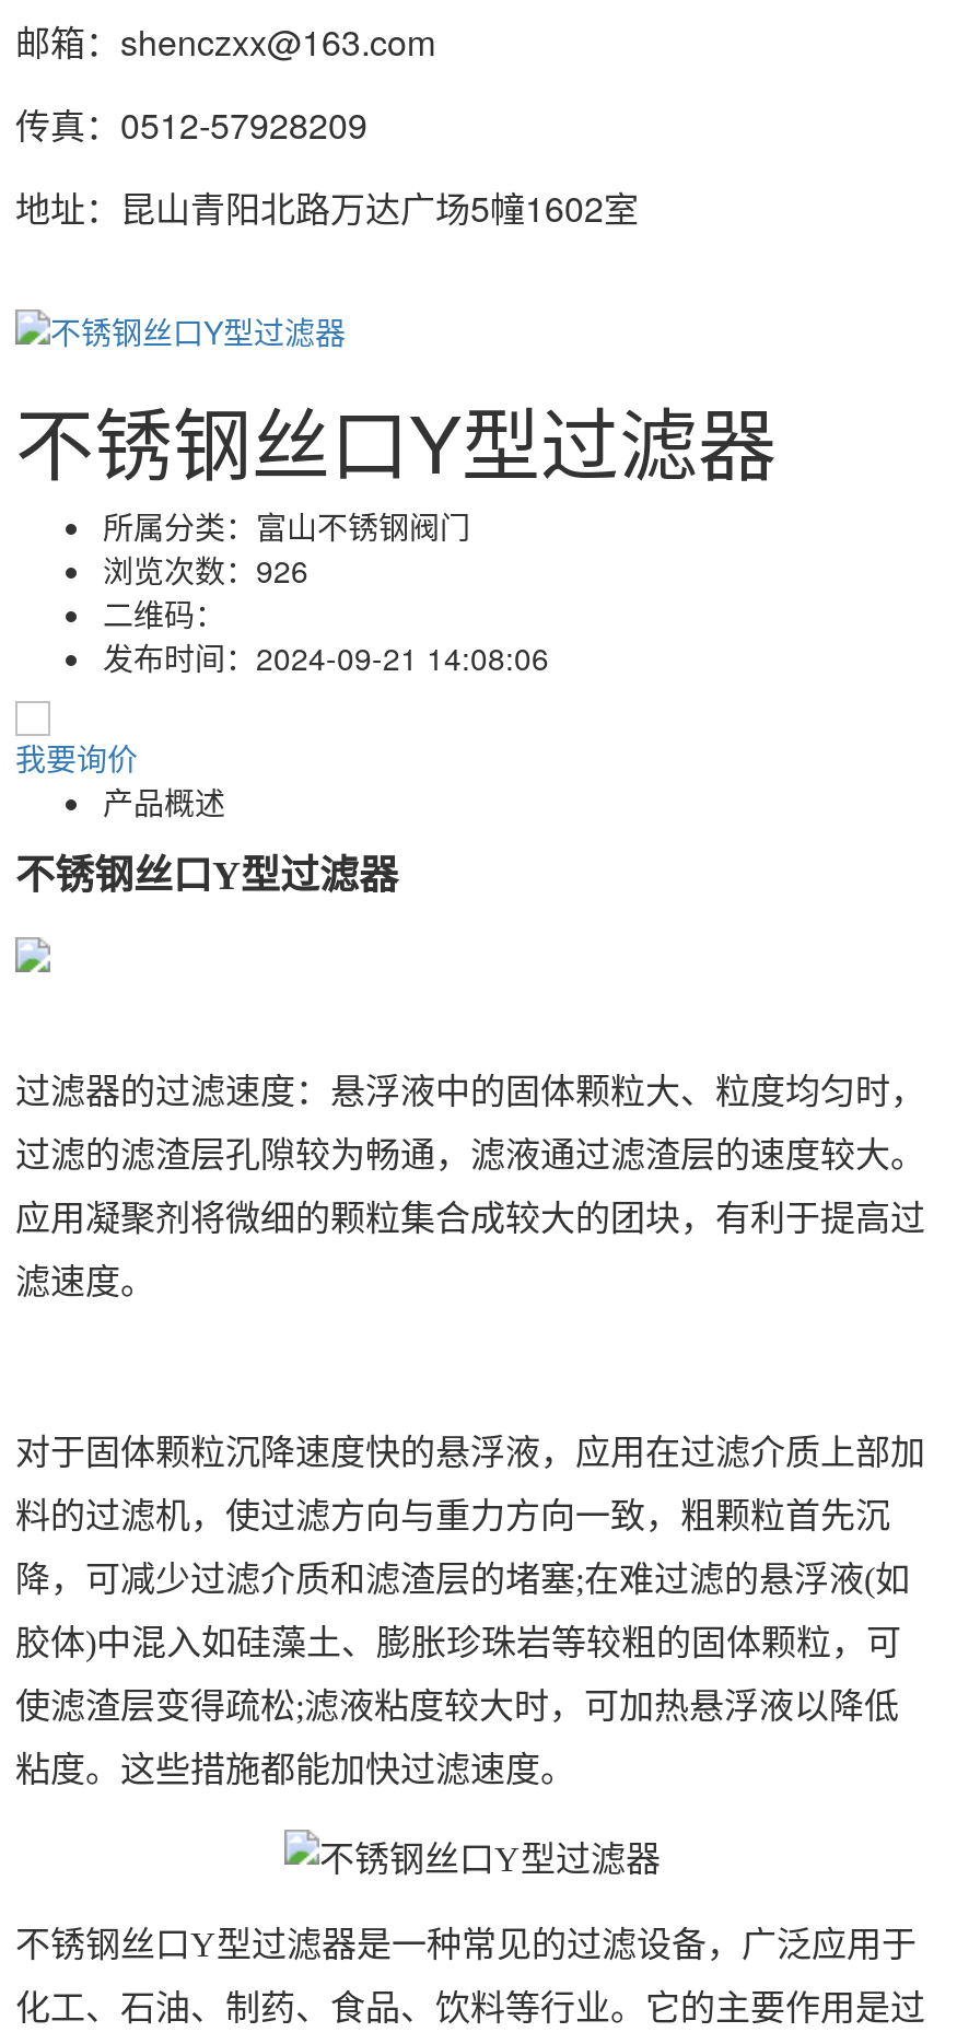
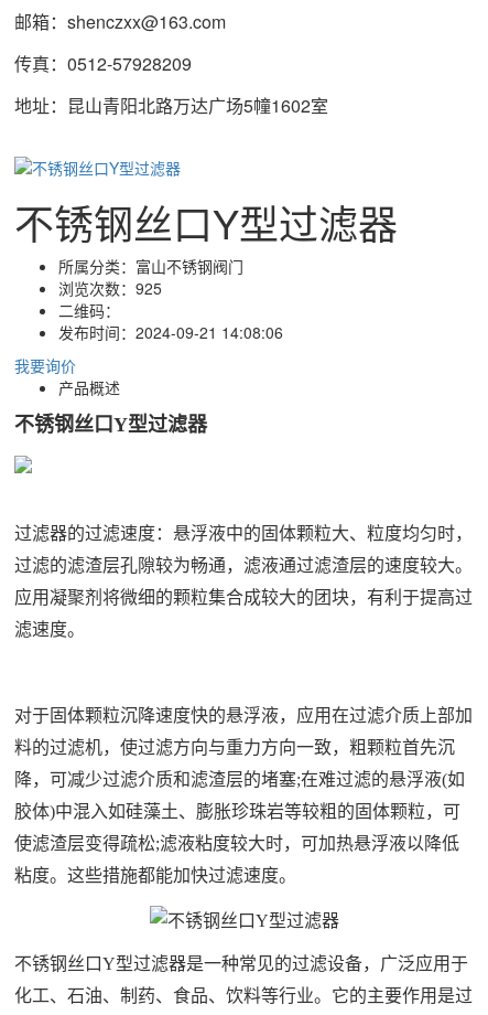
- 浏览次数：926
+ 浏览次数：925
